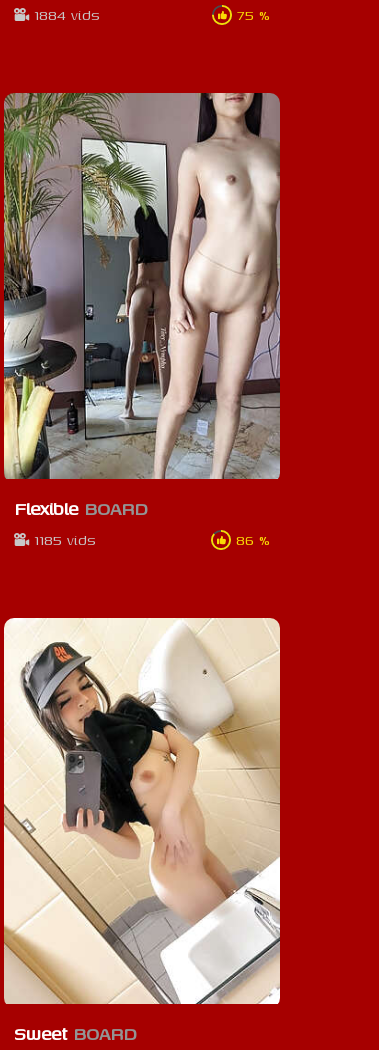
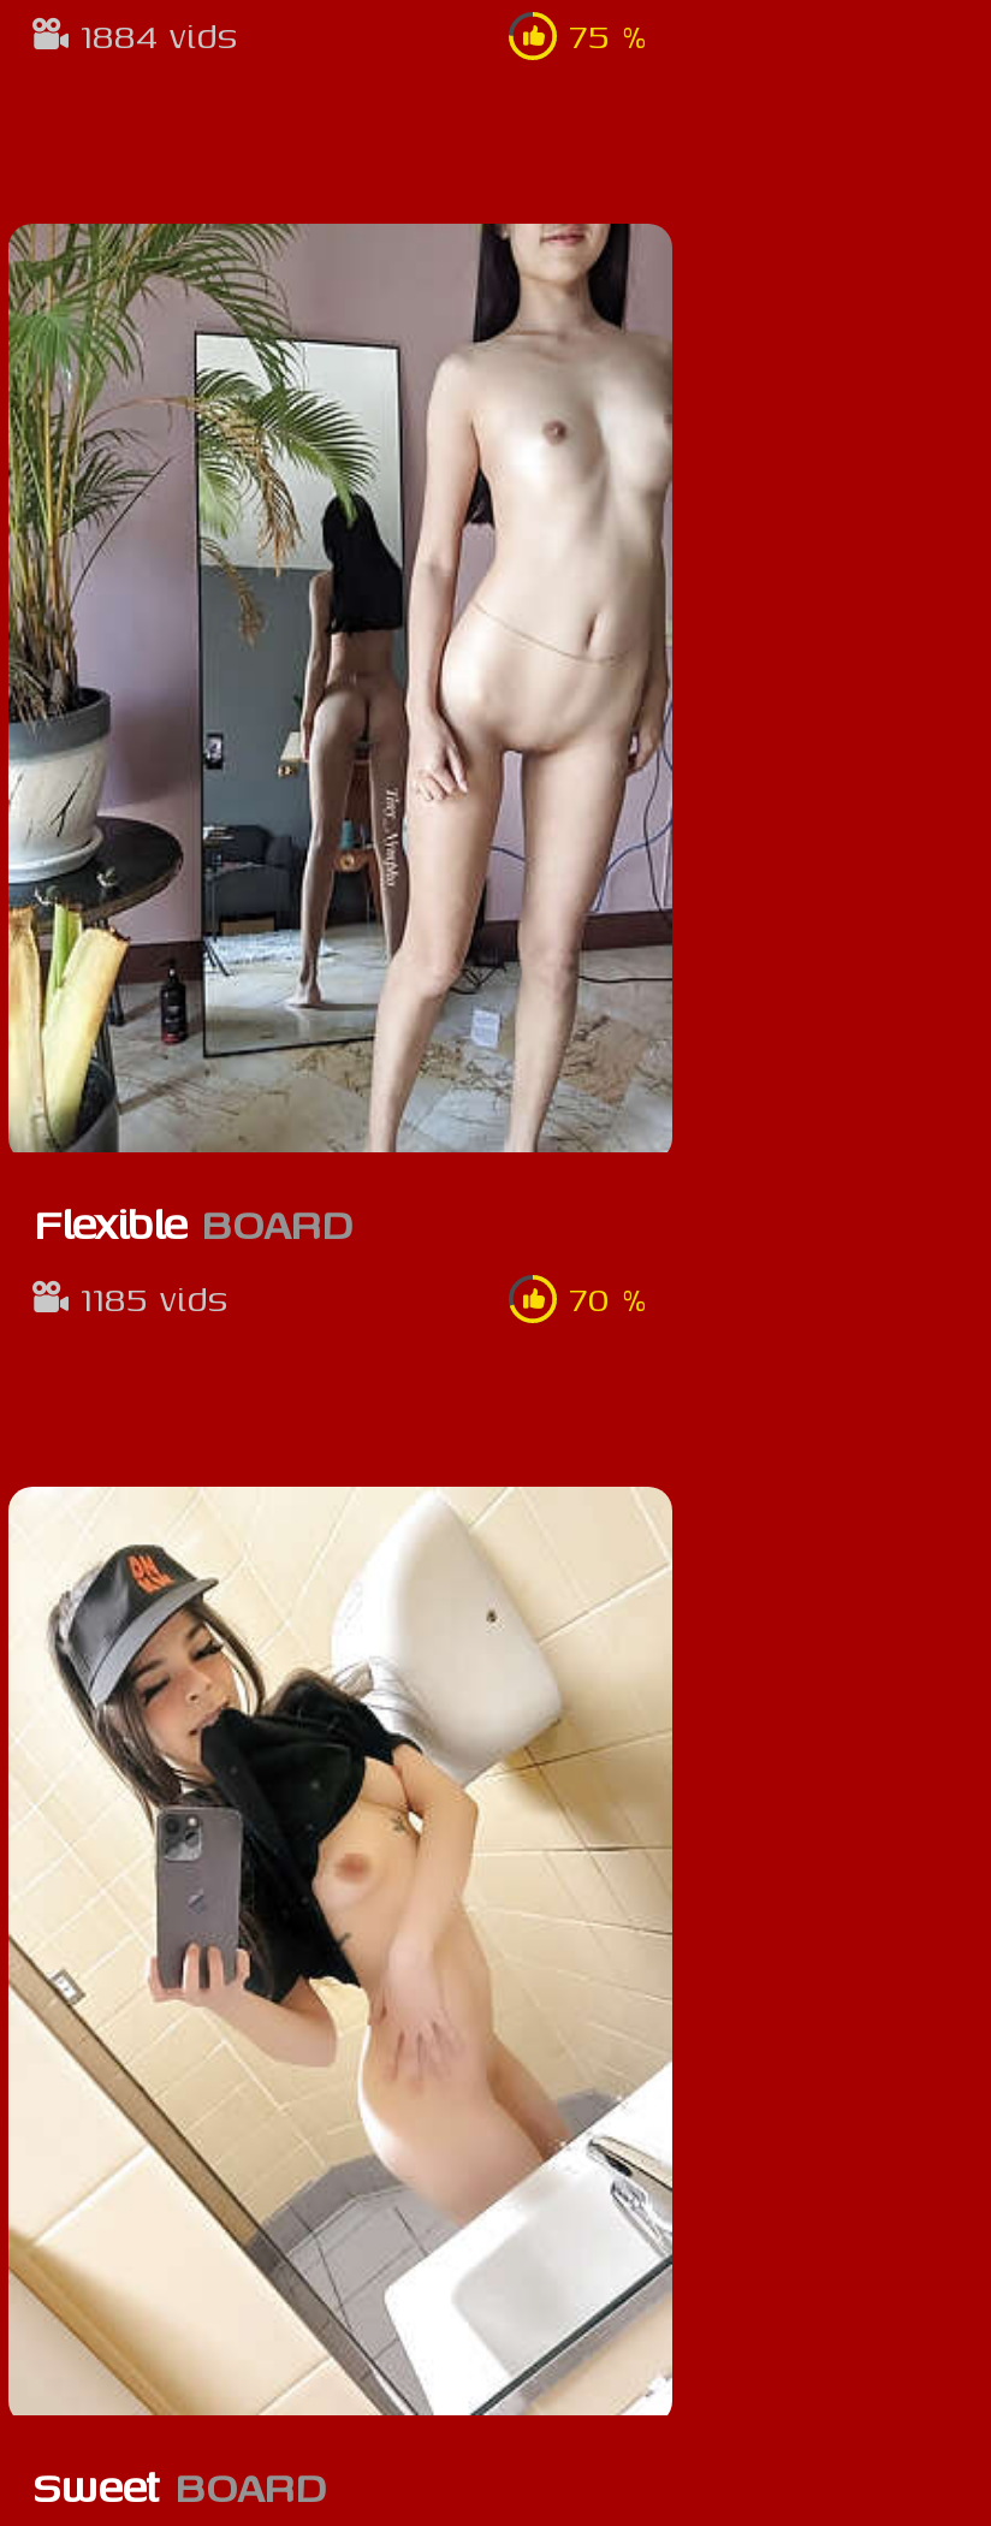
- 86 %
+ 70 %
